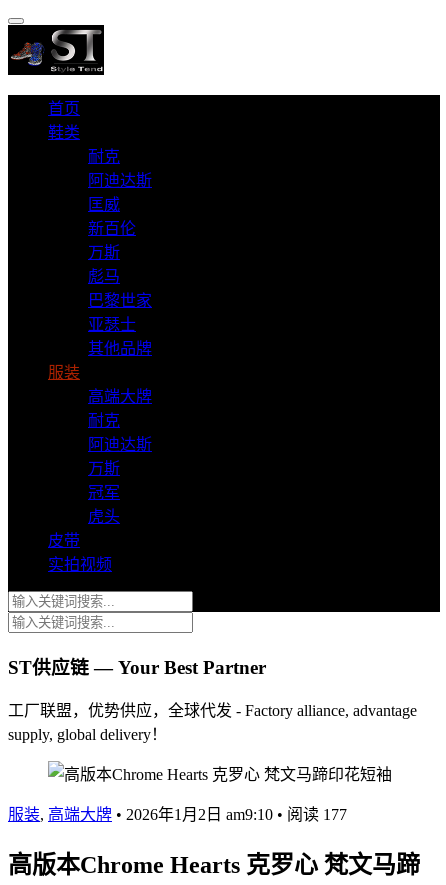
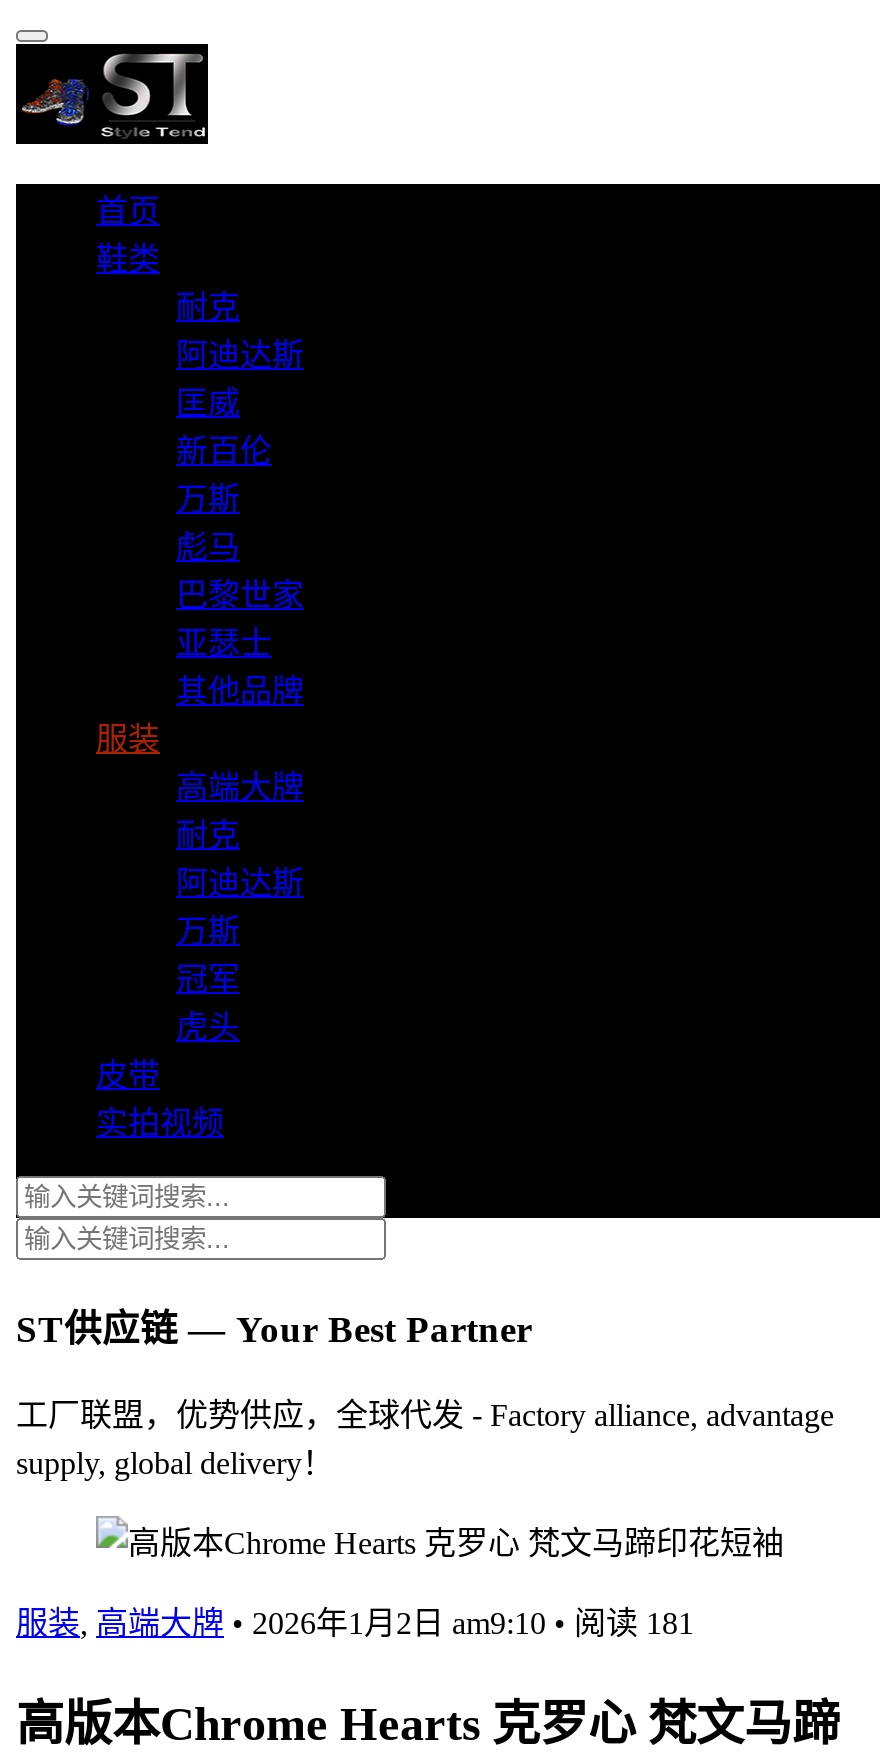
- 服装,高端大牌 • 2026年1月2日 am9:10 • 阅读 177
+ 服装,高端大牌 • 2026年1月2日 am9:10 • 阅读 181
